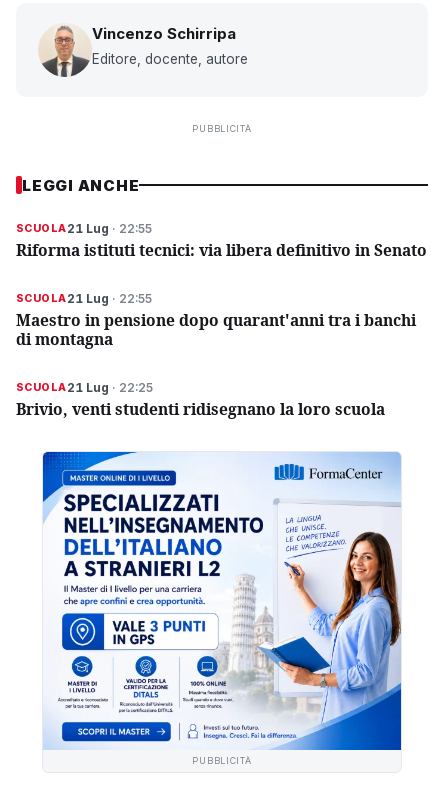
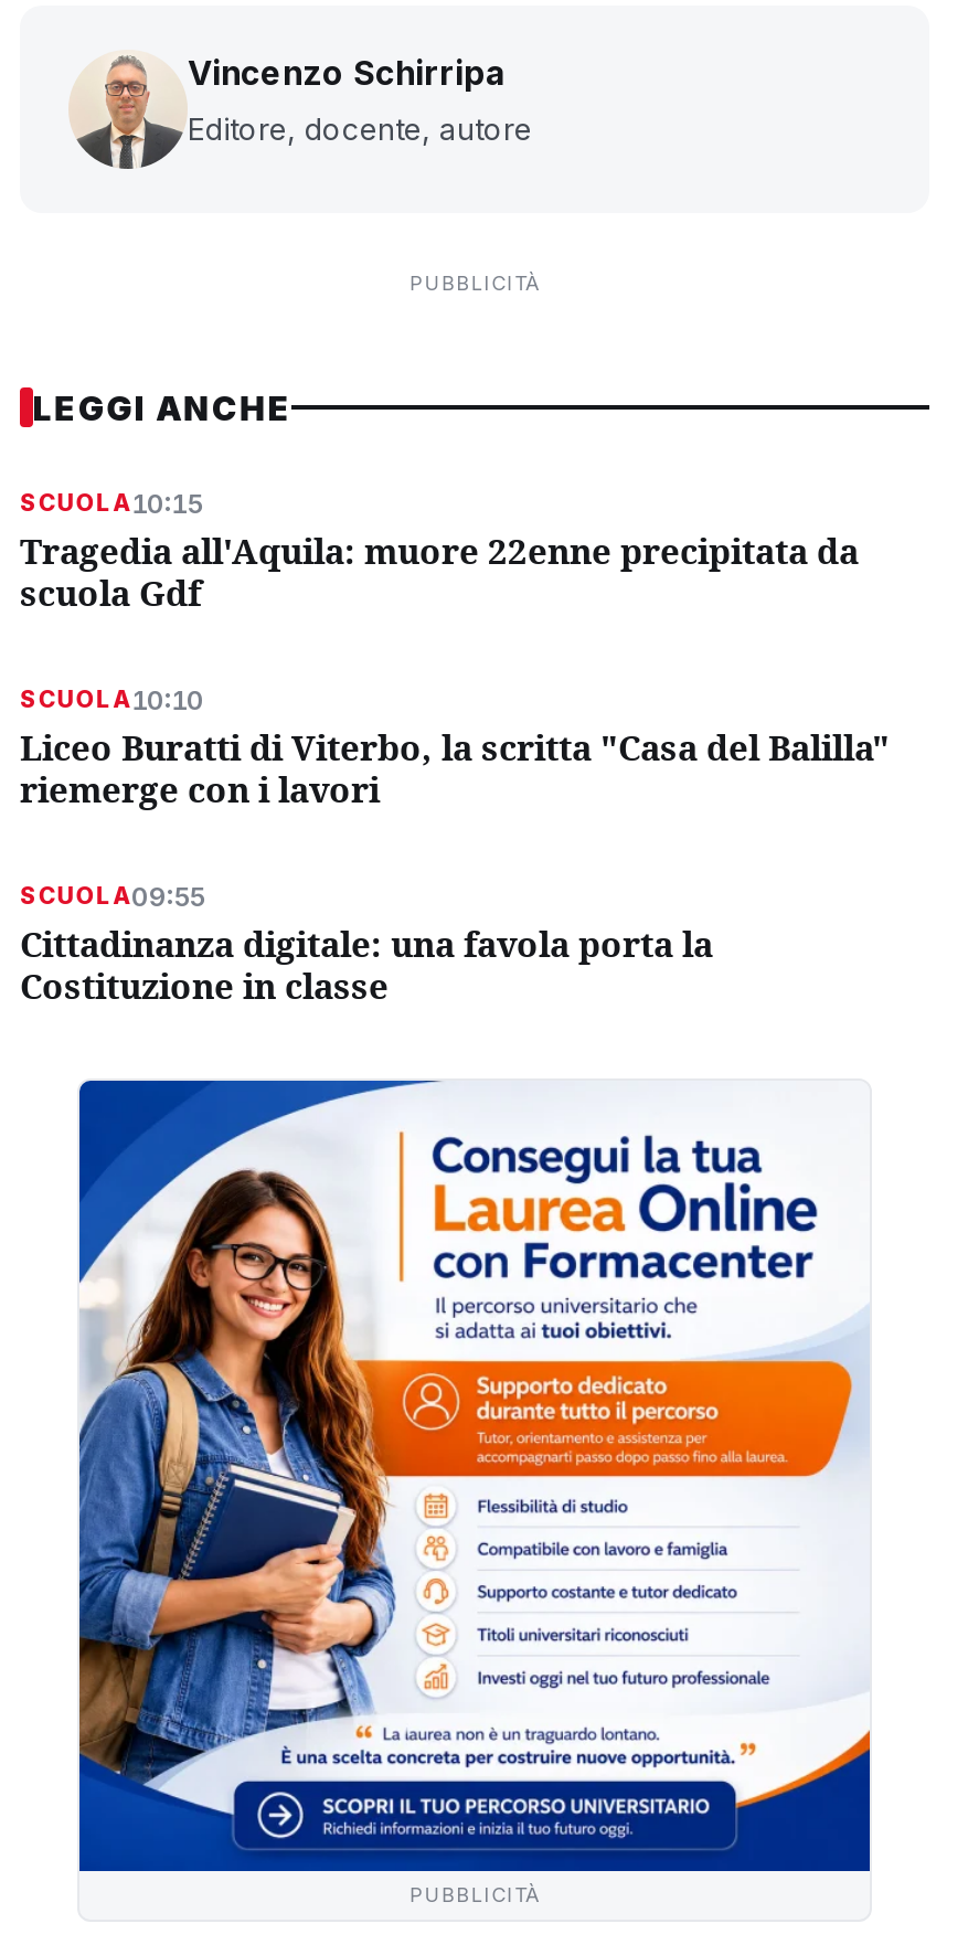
- SCUOLA21 Lug · 22:55
- Riforma istituti tecnici: via libera definitivo in Senato
+ SCUOLA10:15
+ Tragedia all'Aquila: muore 22enne precipitata da
+ scuola Gdf

- SCUOLA21 Lug · 22:55
- Maestro in pensione dopo quarant'anni tra i banchi
- di montagna
+ SCUOLA10:10
+ Liceo Buratti di Viterbo, la scritta "Casa del Balilla"
+ riemerge con i lavori

- SCUOLA21 Lug · 22:25
- Brivio, venti studenti ridisegnano la loro scuola
+ SCUOLA09:55
+ Cittadinanza digitale: una favola porta la
+ Costituzione in classe

- [image]
+ [image]
